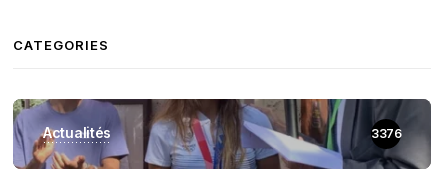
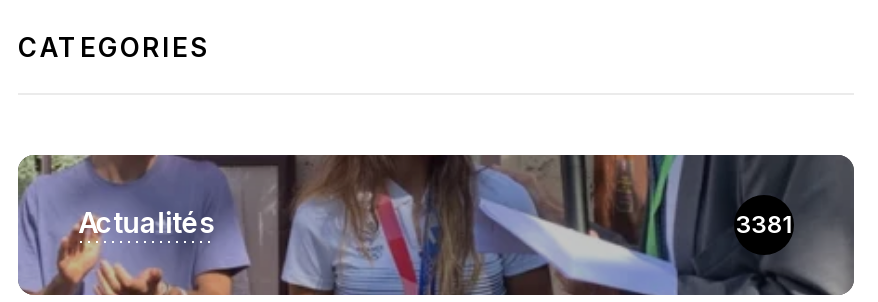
- 3376
+ 3381
